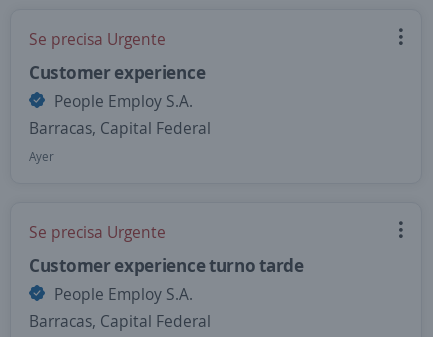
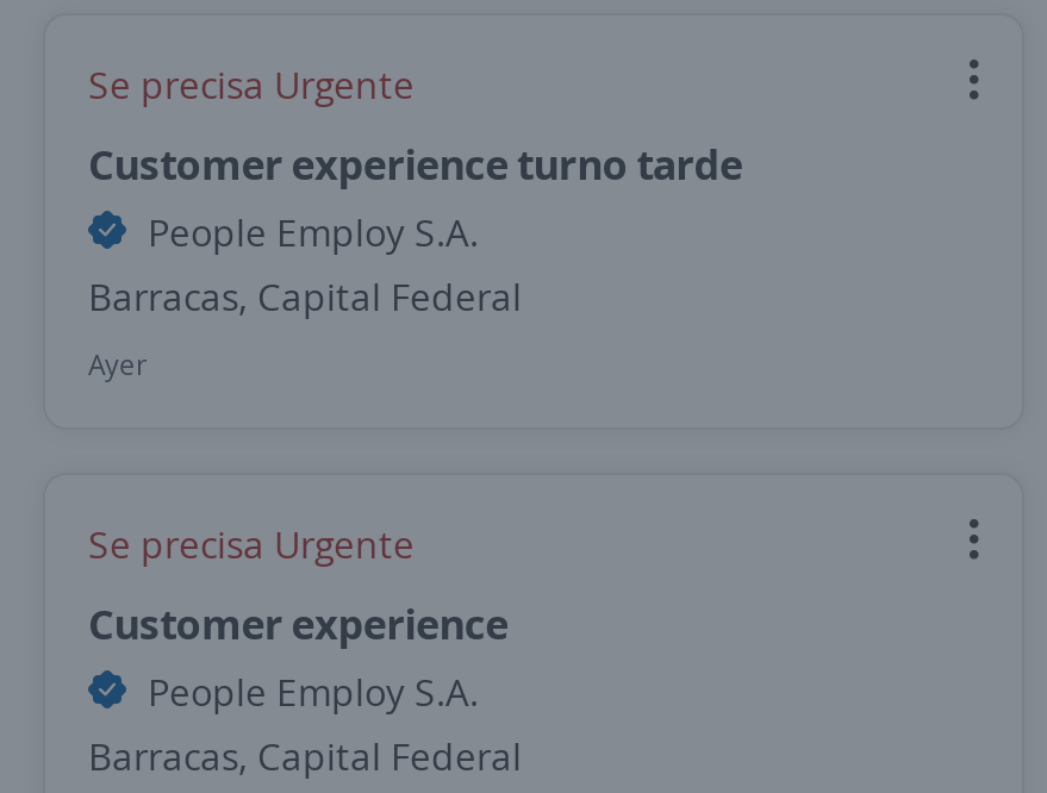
moved down: Customer experience

moved up: Customer experience turno tarde
